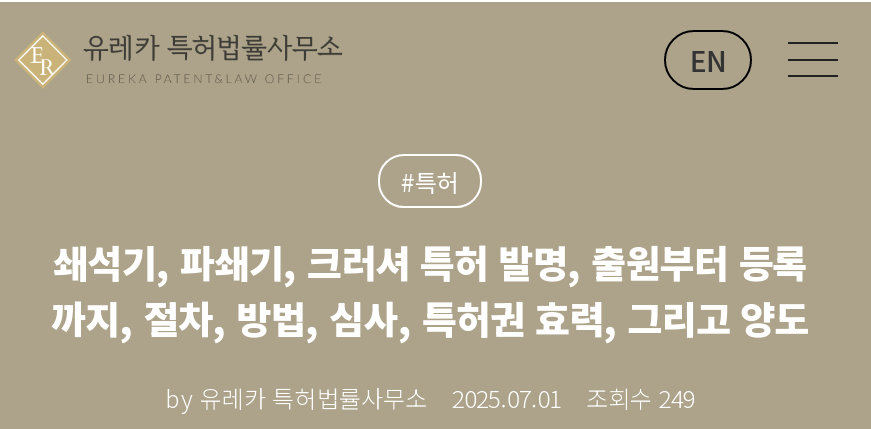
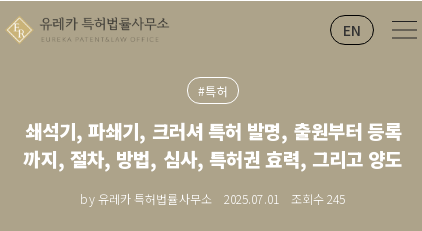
- by 유레카 특허법률사무소 2025.07.01 조회수 249
+ by 유레카 특허법률사무소 2025.07.01 조회수 245
